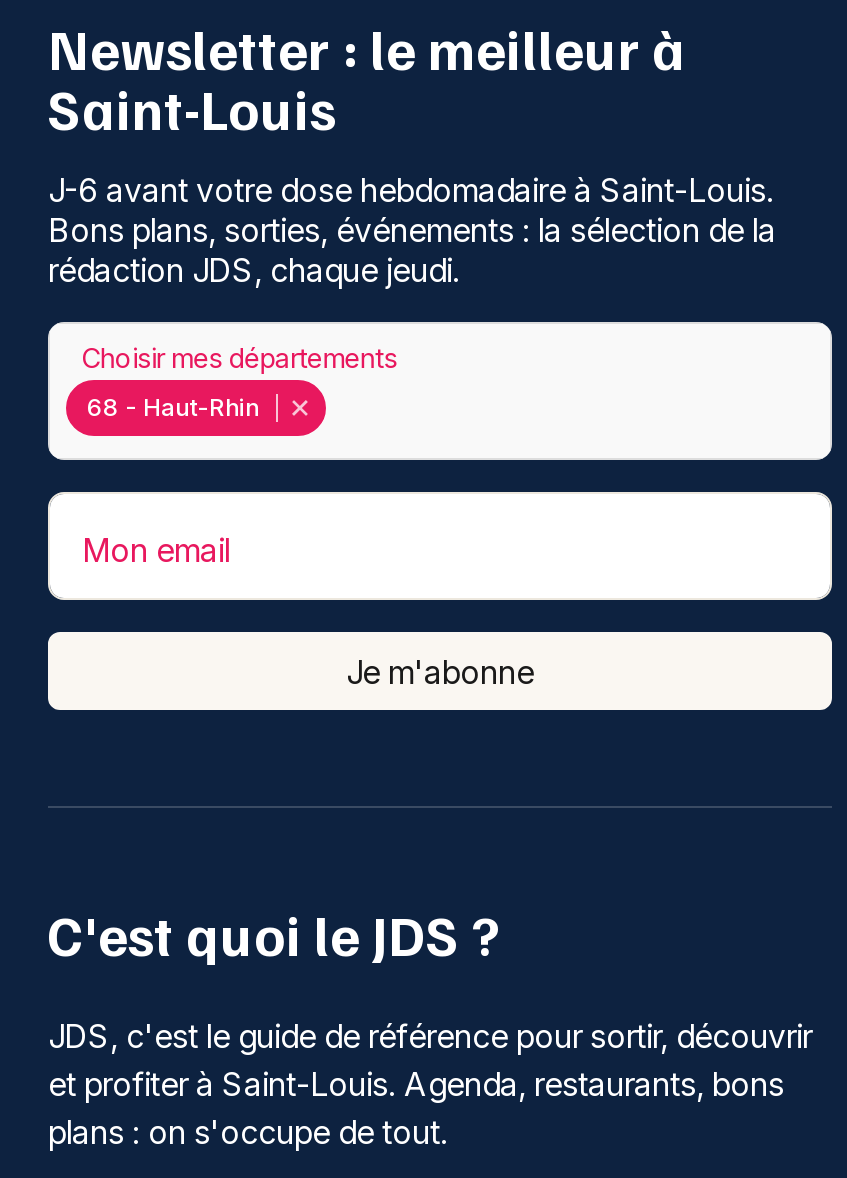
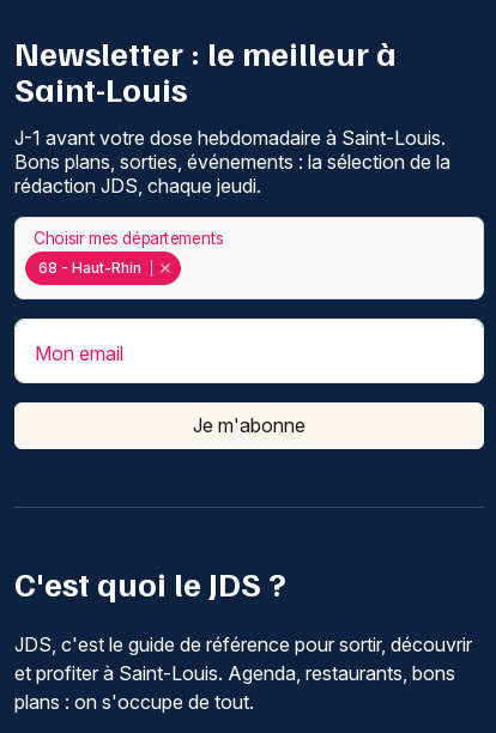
- J-6 avant votre dose hebdomadaire à Saint-Louis.
+ J-1 avant votre dose hebdomadaire à Saint-Louis.
